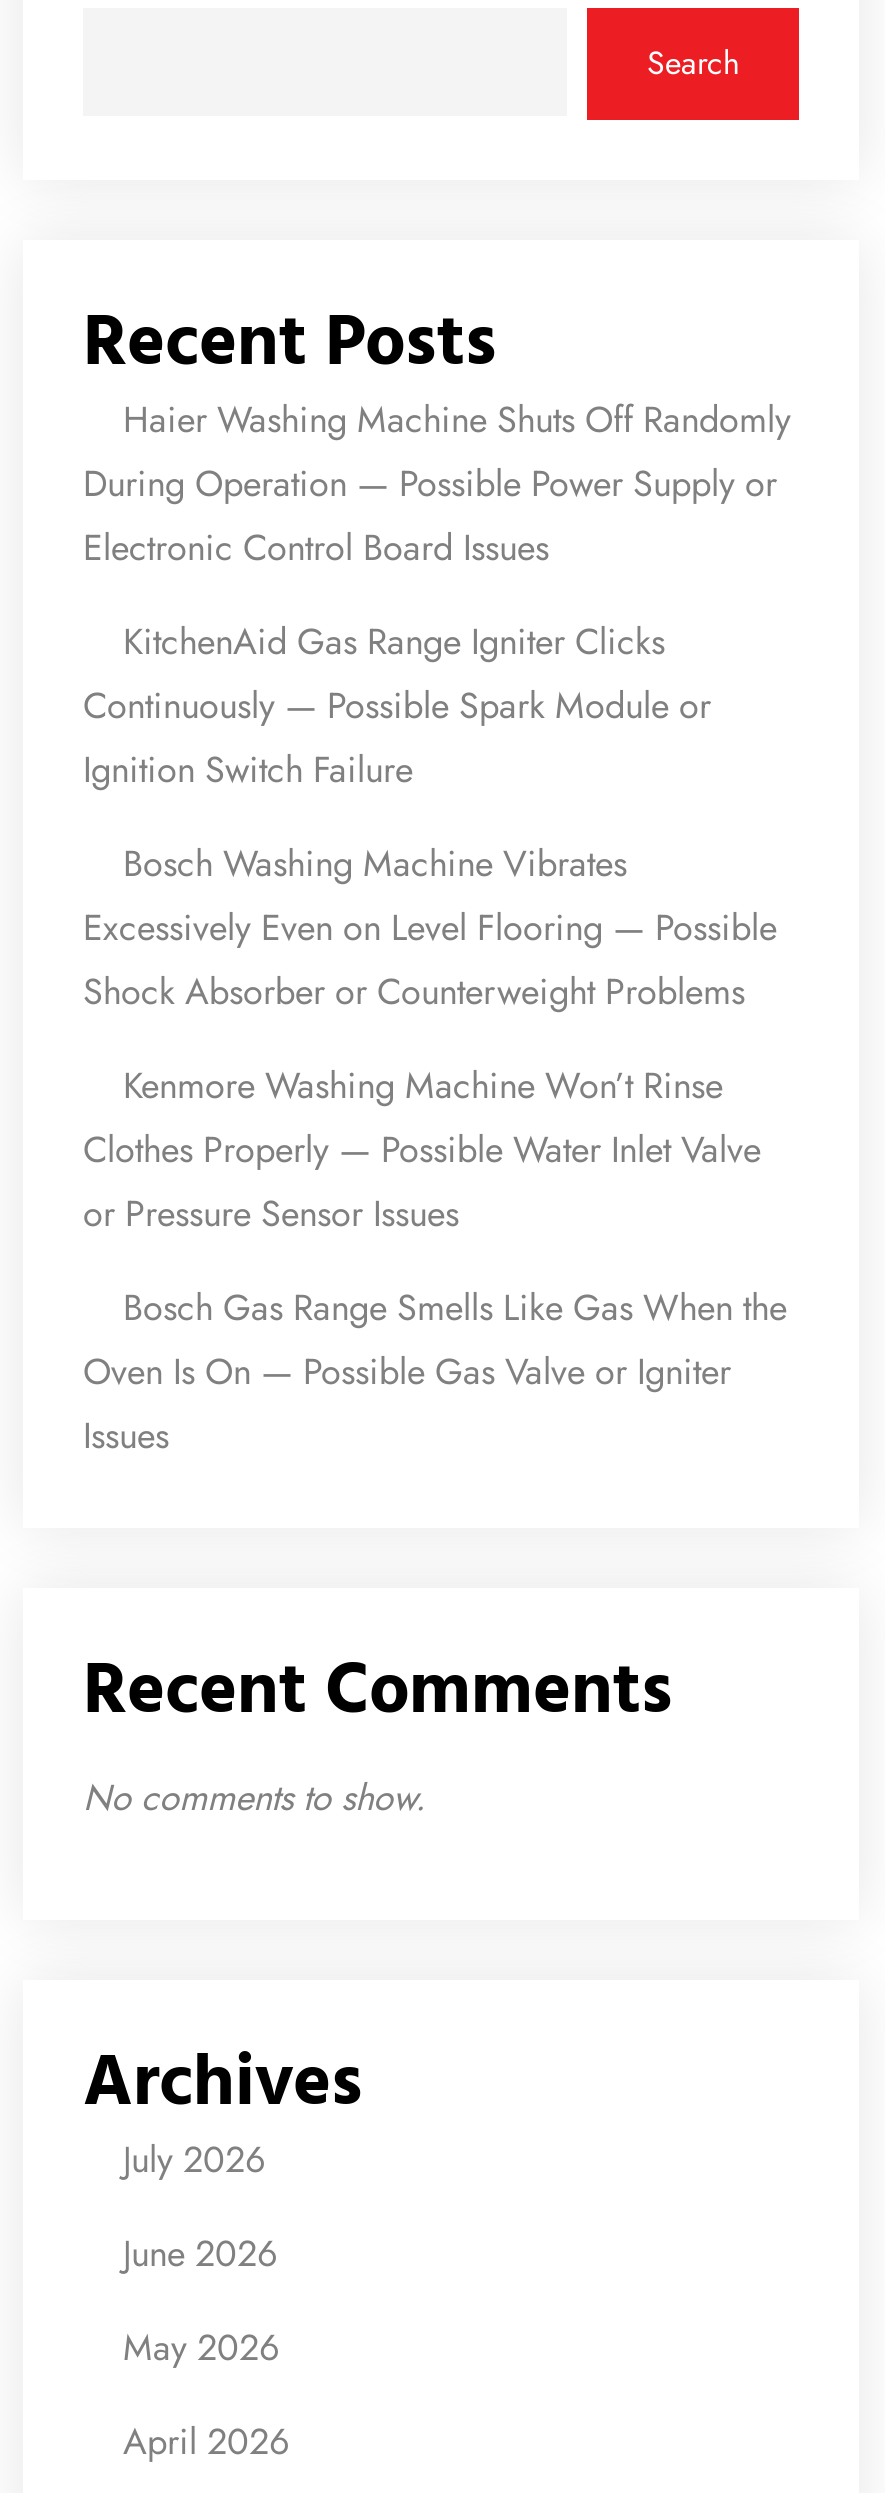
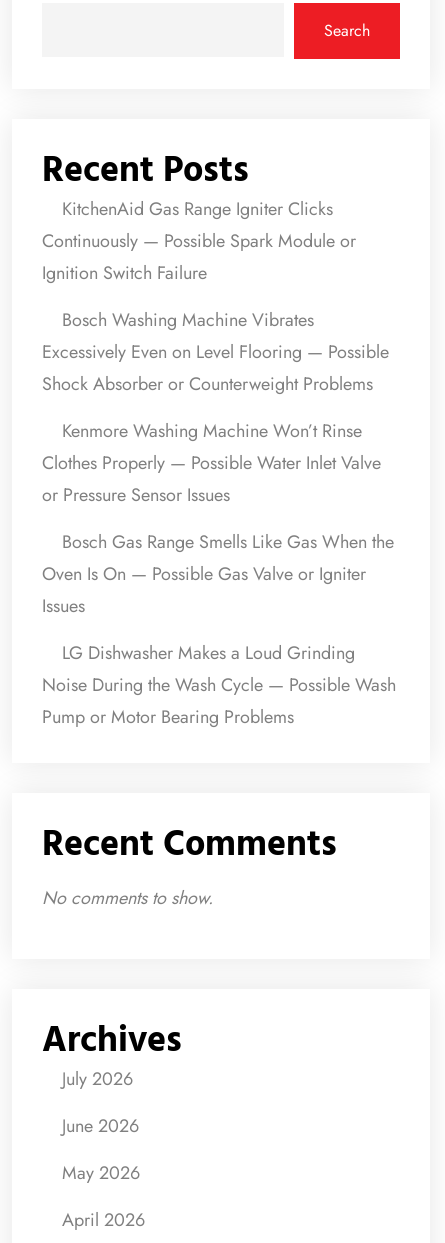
- Haier Washing Machine Shuts Off Randomly
- During Operation — Possible Power Supply or
- Electronic Control Board Issues

moved up: KitchenAid Gas Range Igniter Clicks | Continuously — Possible Spark Module or | Ignition Switch Failure | ... | Oven Is On — Possible Gas Valve or Igniter | Issues

+ LG Dishwasher Makes a Loud Grinding
+ Noise During the Wash Cycle — Possible Wash
+ Pump or Motor Bearing Problems
